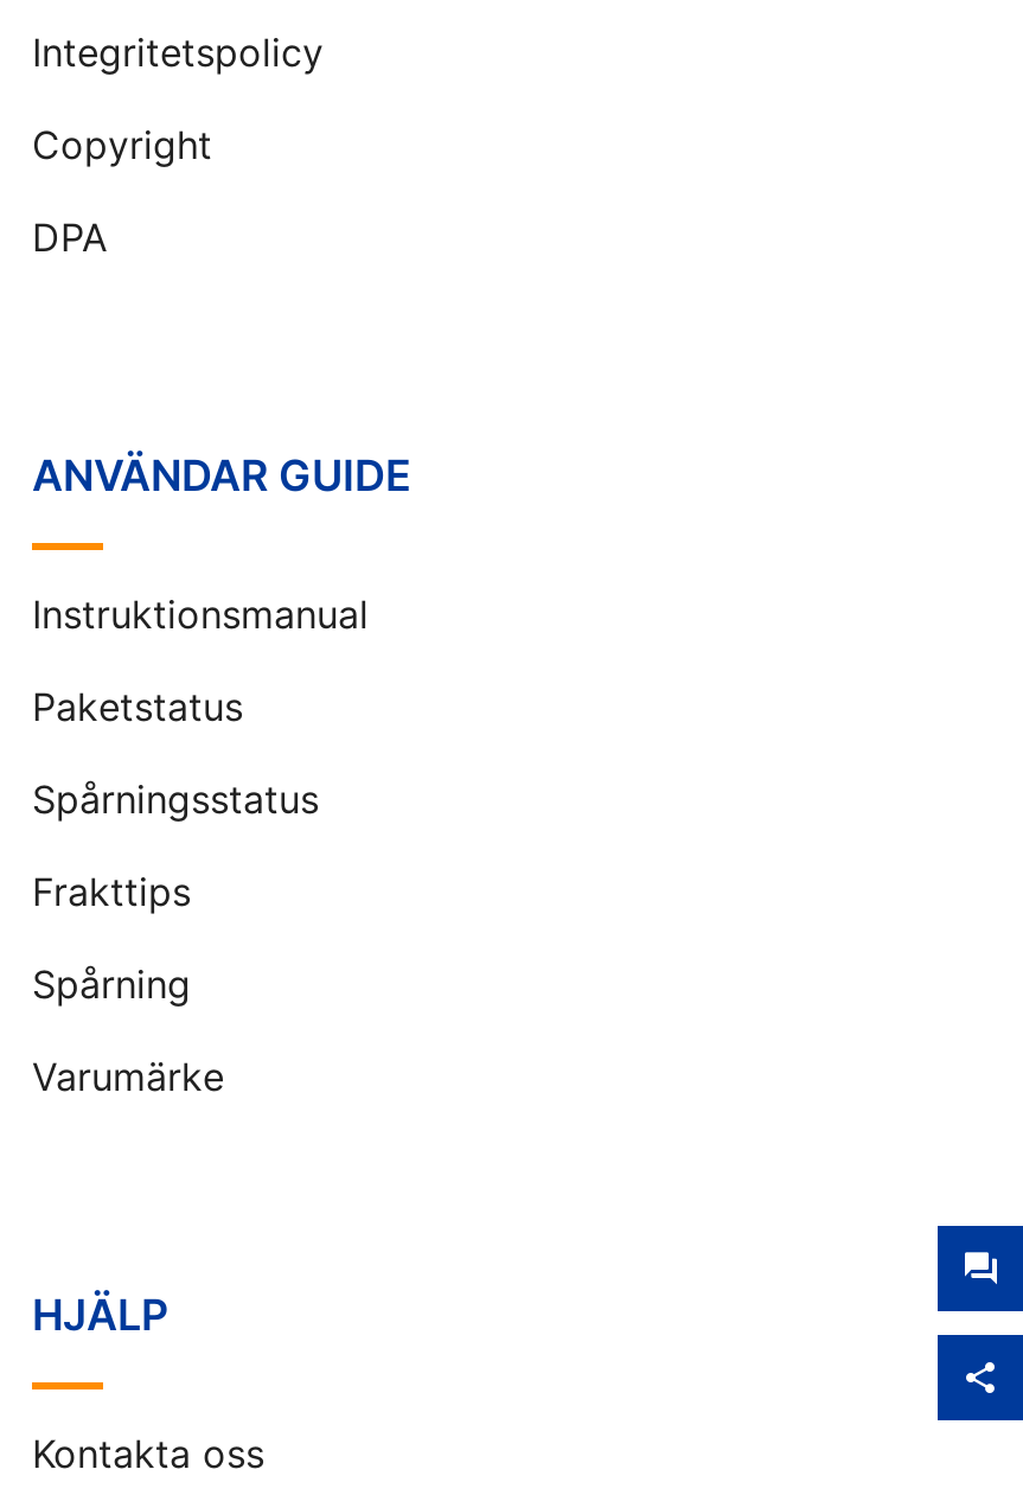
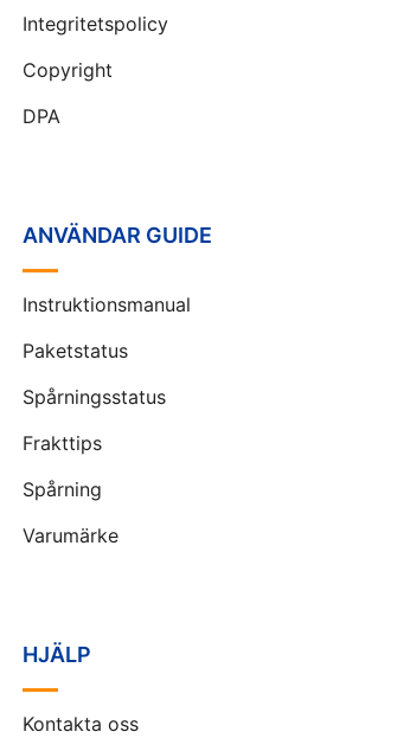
- [image]

- [image]
